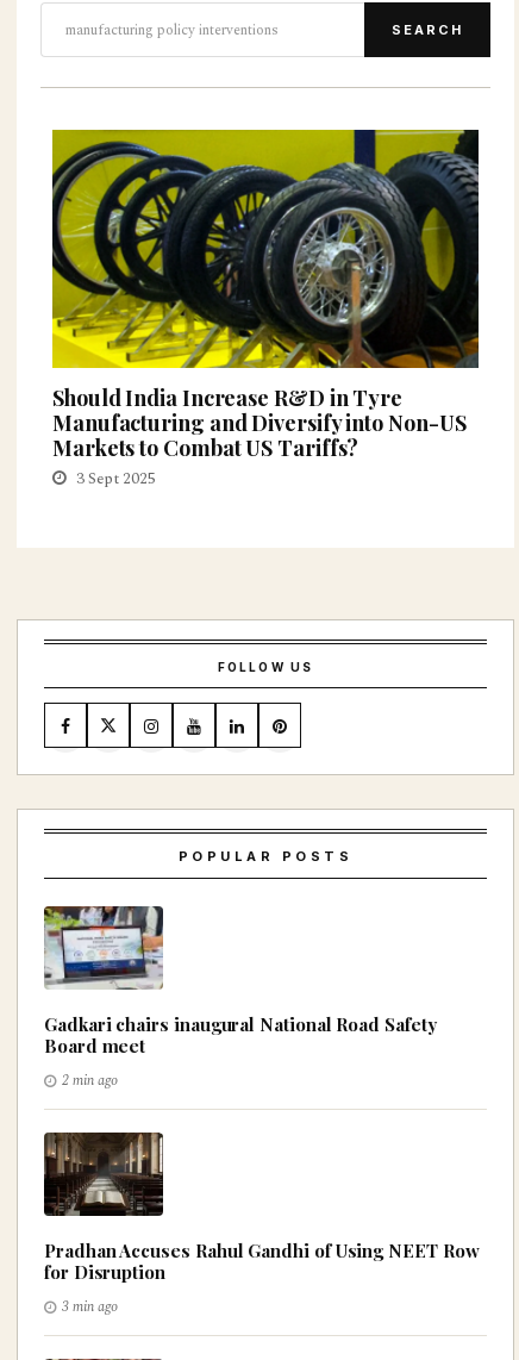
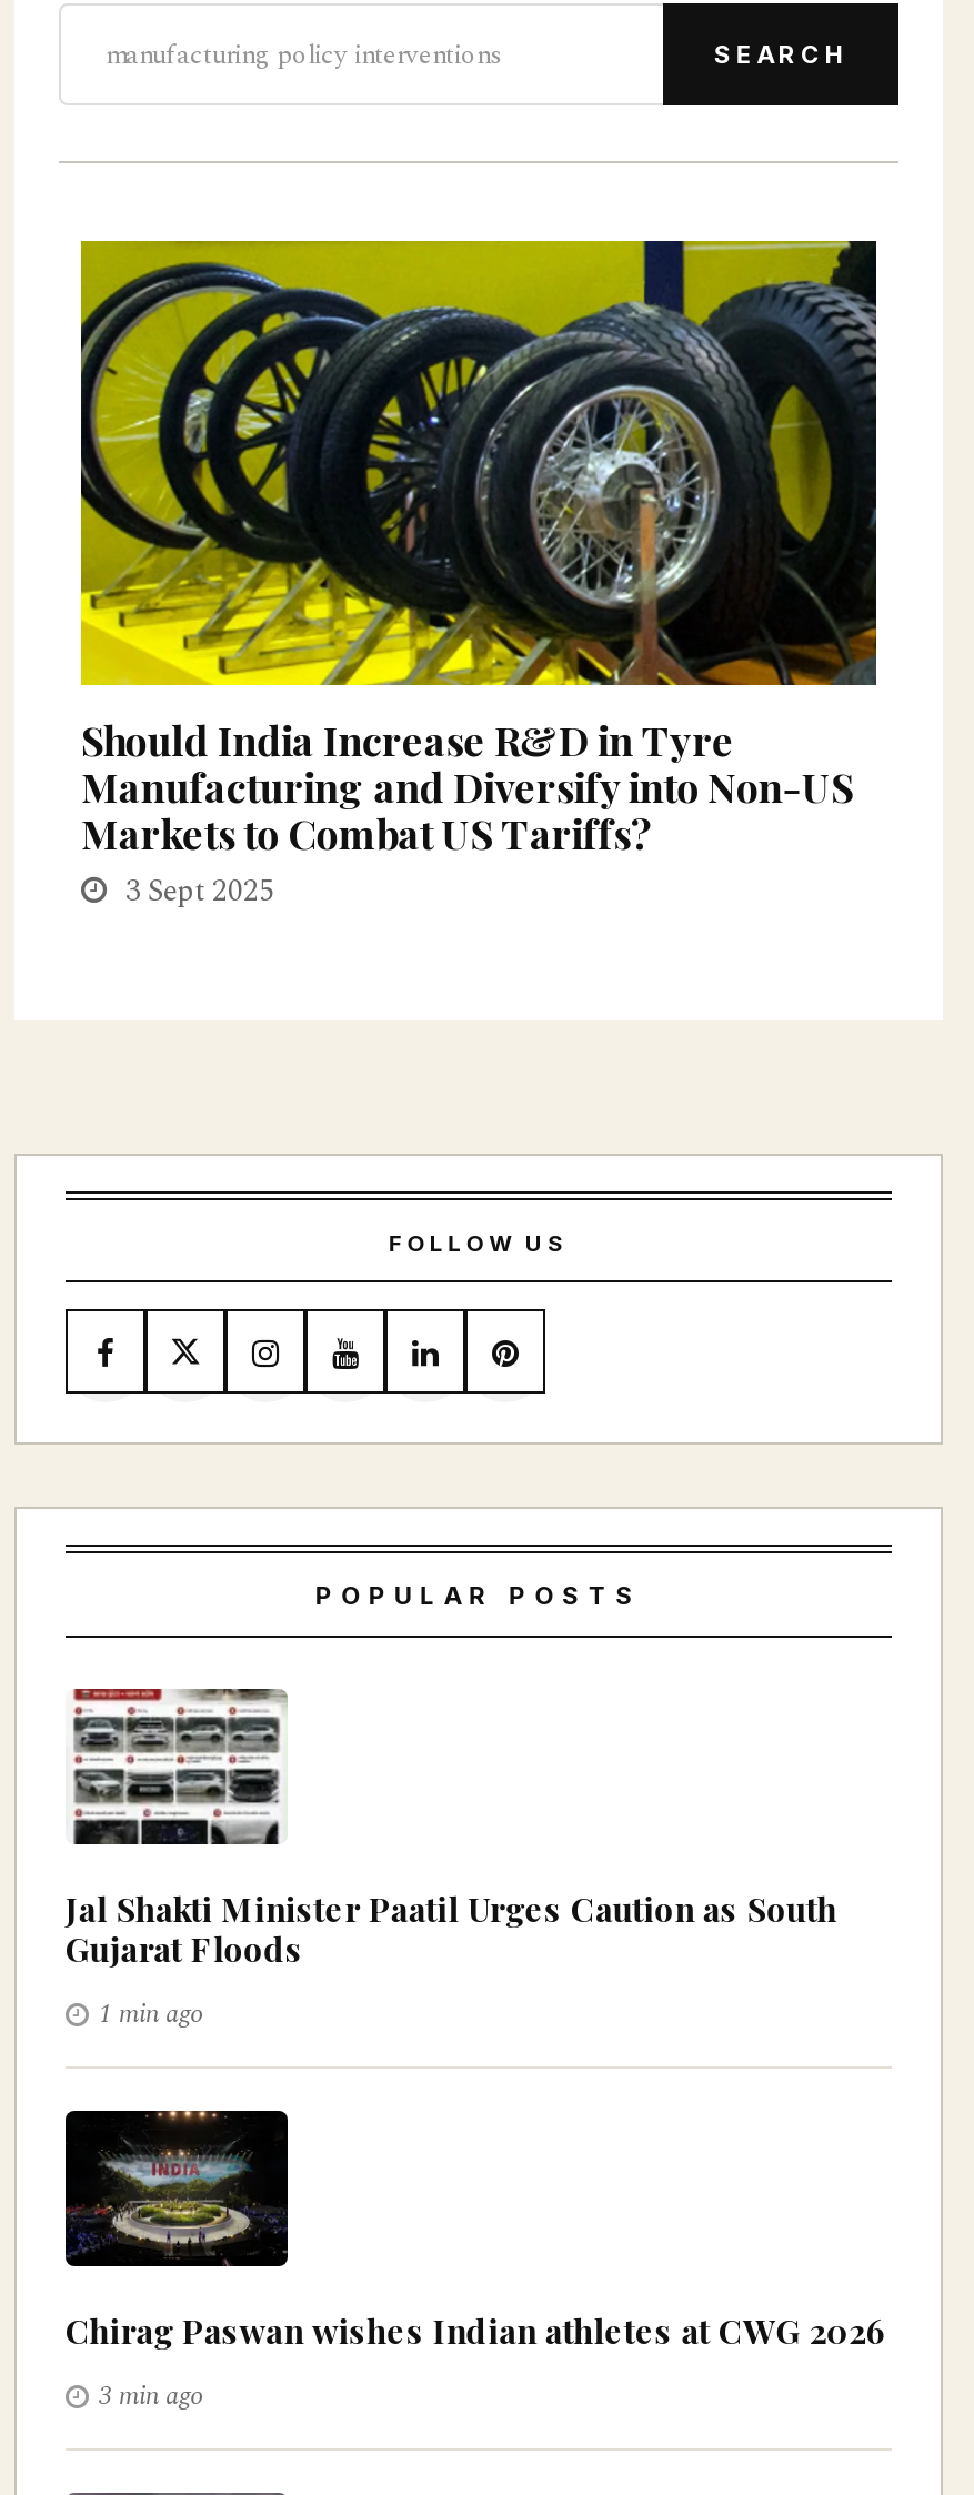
- [image]
- Gadkari chairs inaugural National Road Safety
- Board meet
+ [image]
+ Jal Shakti Minister Paatil Urges Caution as South
+ Gujarat Floods

- 2 min ago
+ 1 min ago

- [image]
- Pradhan Accuses Rahul Gandhi of Using NEET Row
- for Disruption
+ [image]
+ Chirag Paswan wishes Indian athletes at CWG 2026
